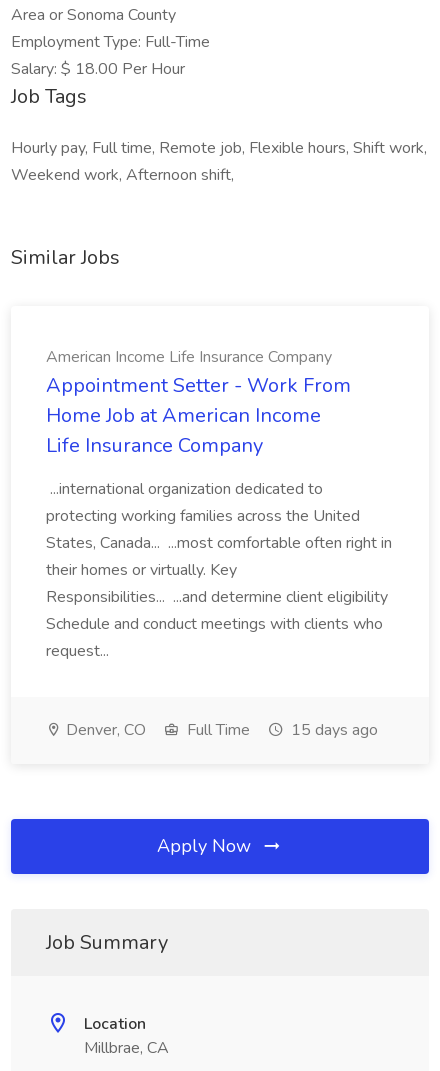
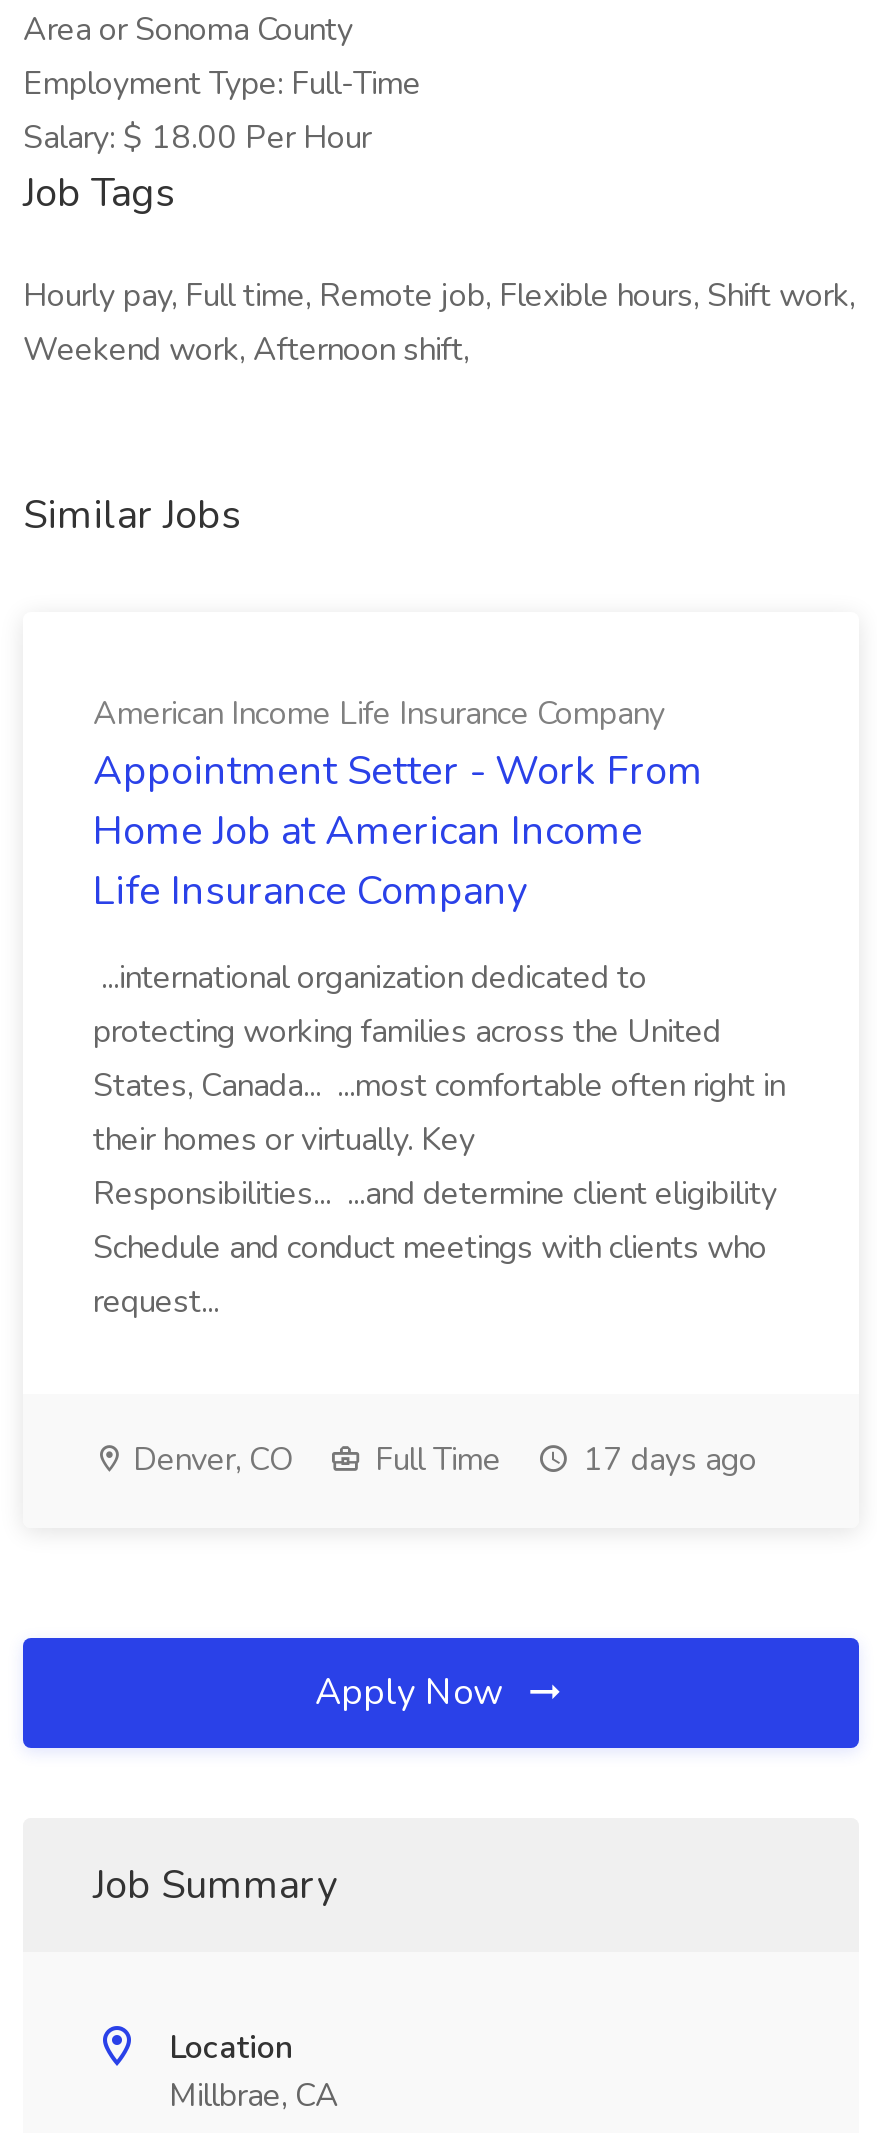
- Denver, CO Full Time 15 days ago
+ Denver, CO Full Time 17 days ago
